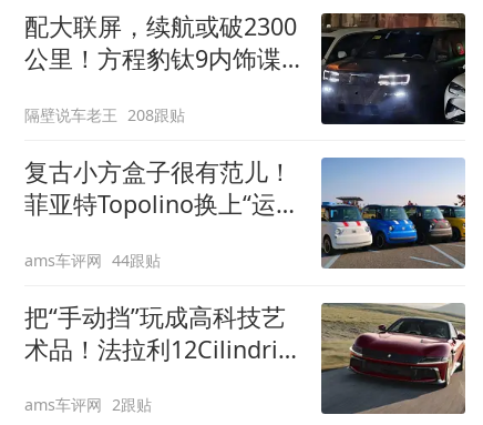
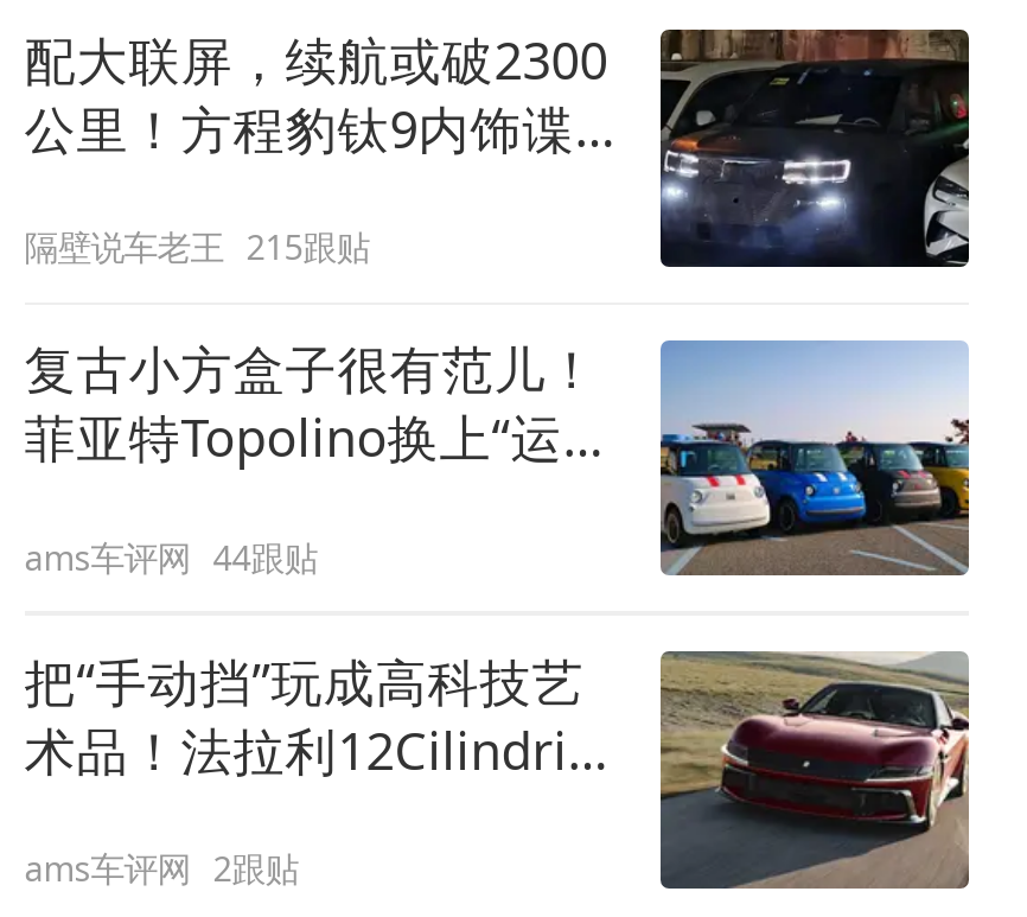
- 隔壁说车老王 208跟贴
+ 隔壁说车老王 215跟贴
